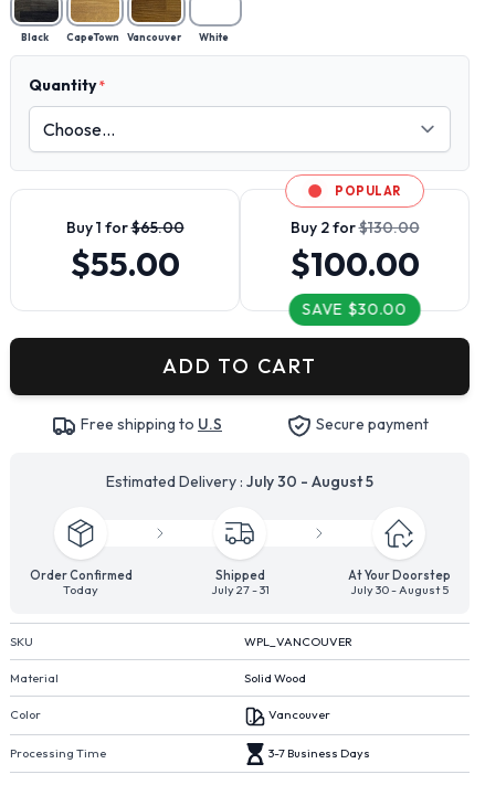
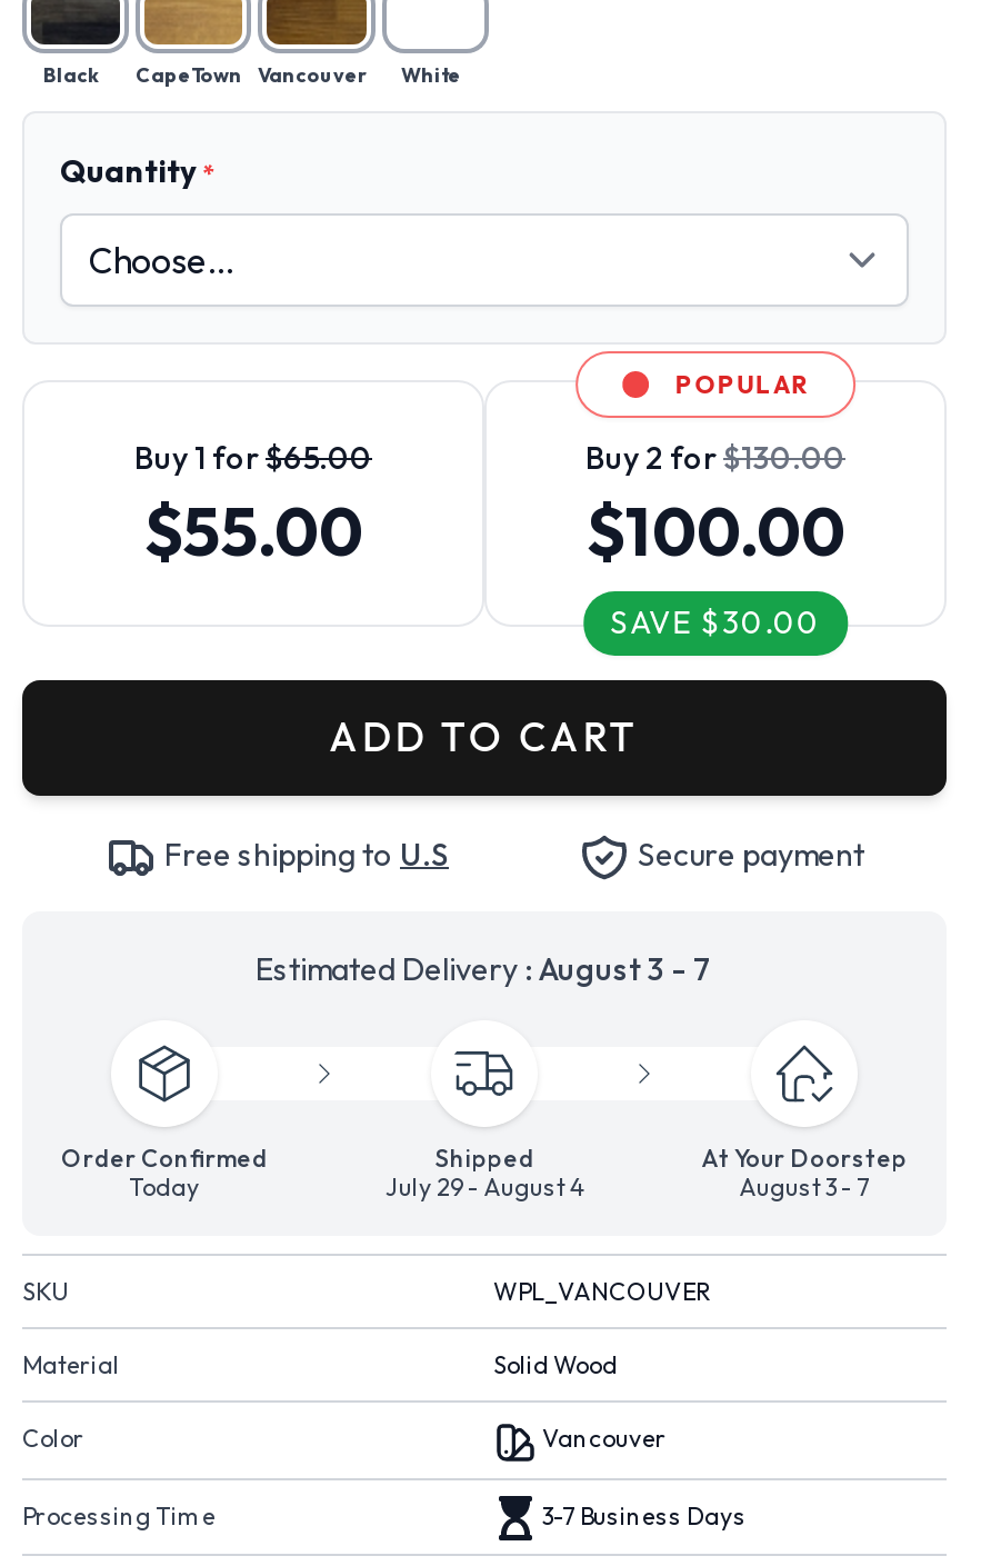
- Estimated Delivery : July 30 - August 5
+ Estimated Delivery : August 3 - 7

- July 27 - 31
+ July 29 - August 4

- July 30 - August 5
+ August 3 - 7
